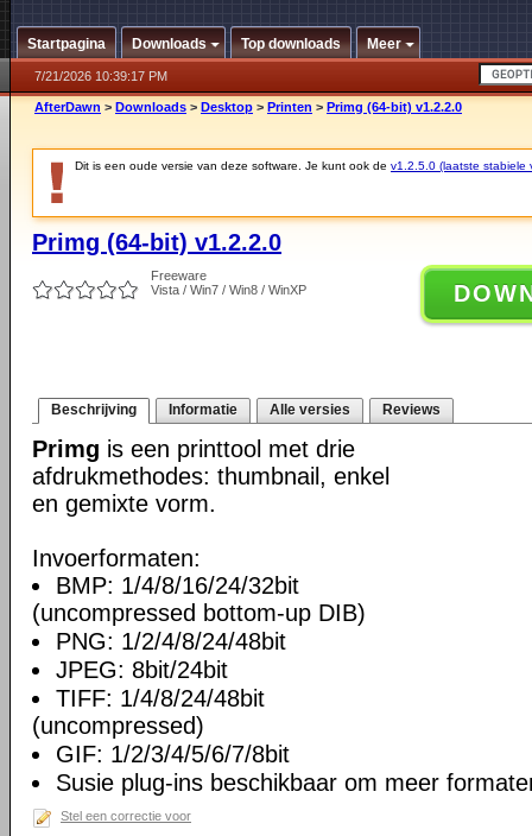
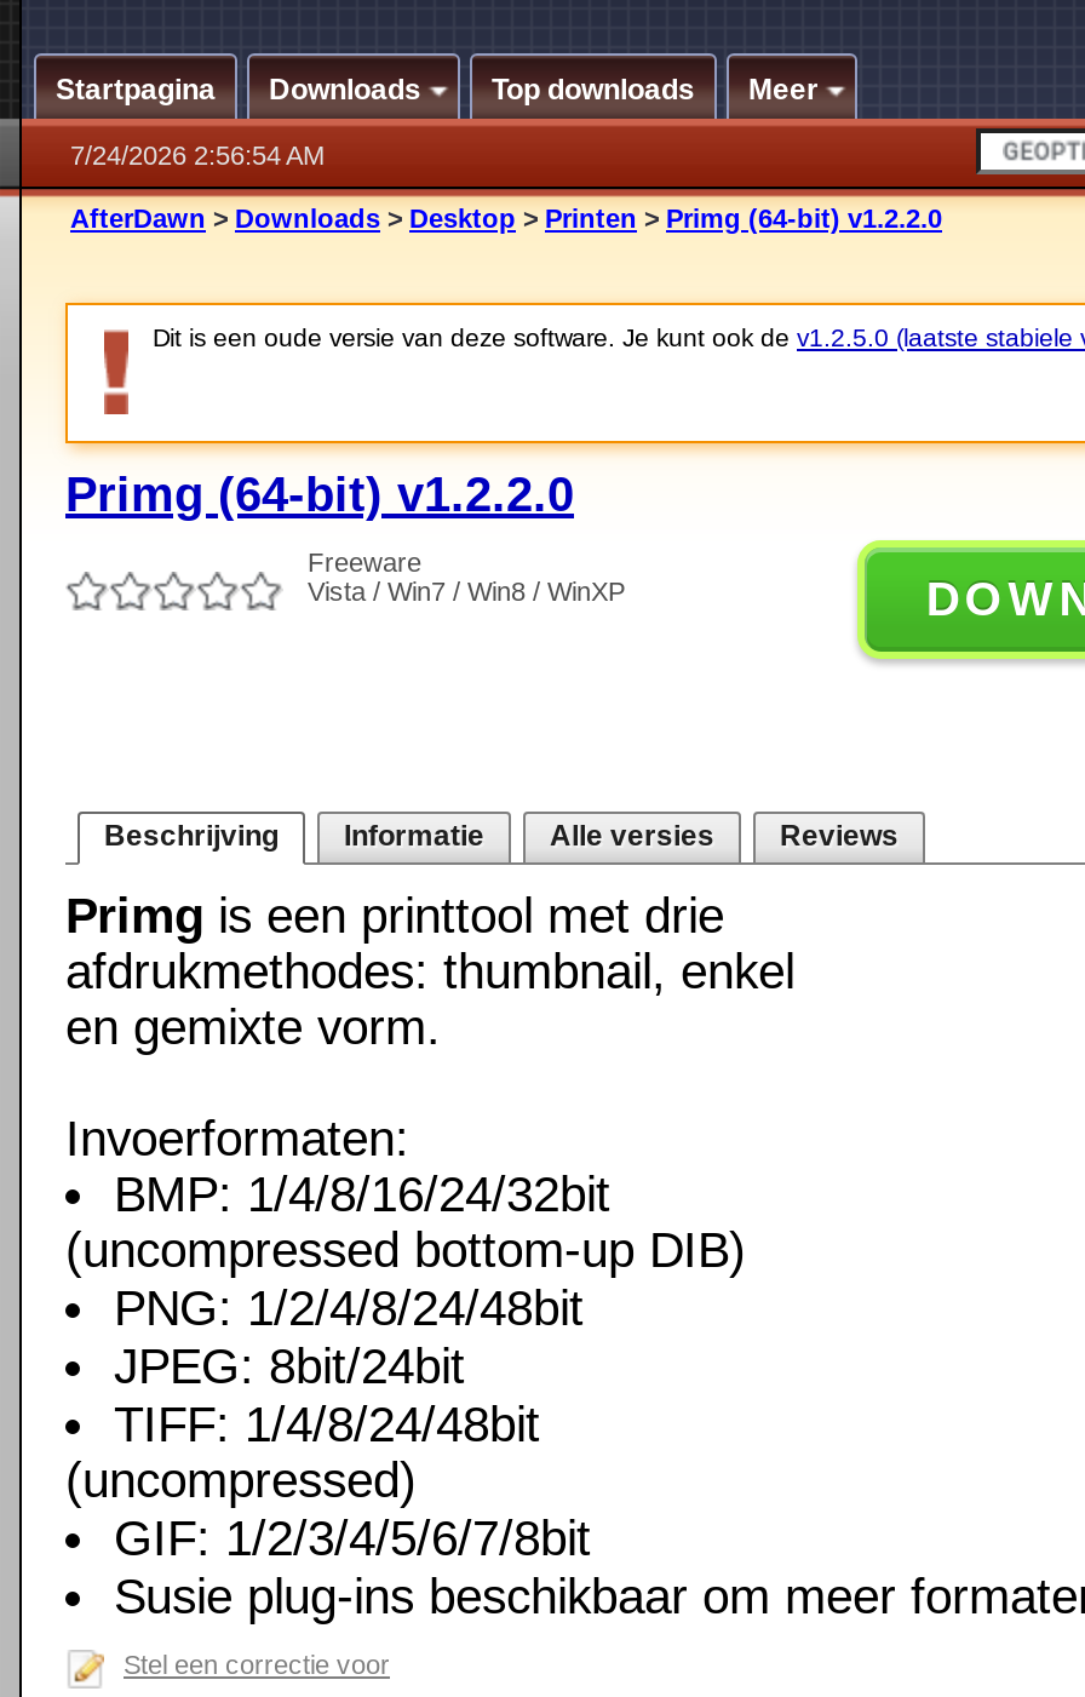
- 7/21/2026 10:39:17 PM
+ 7/24/2026 2:56:54 AM
